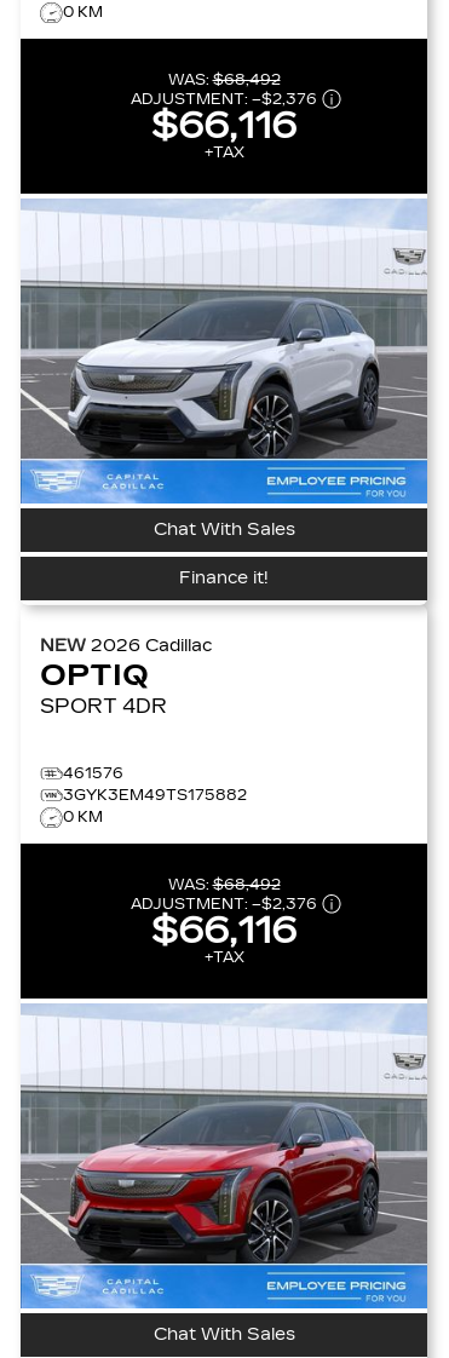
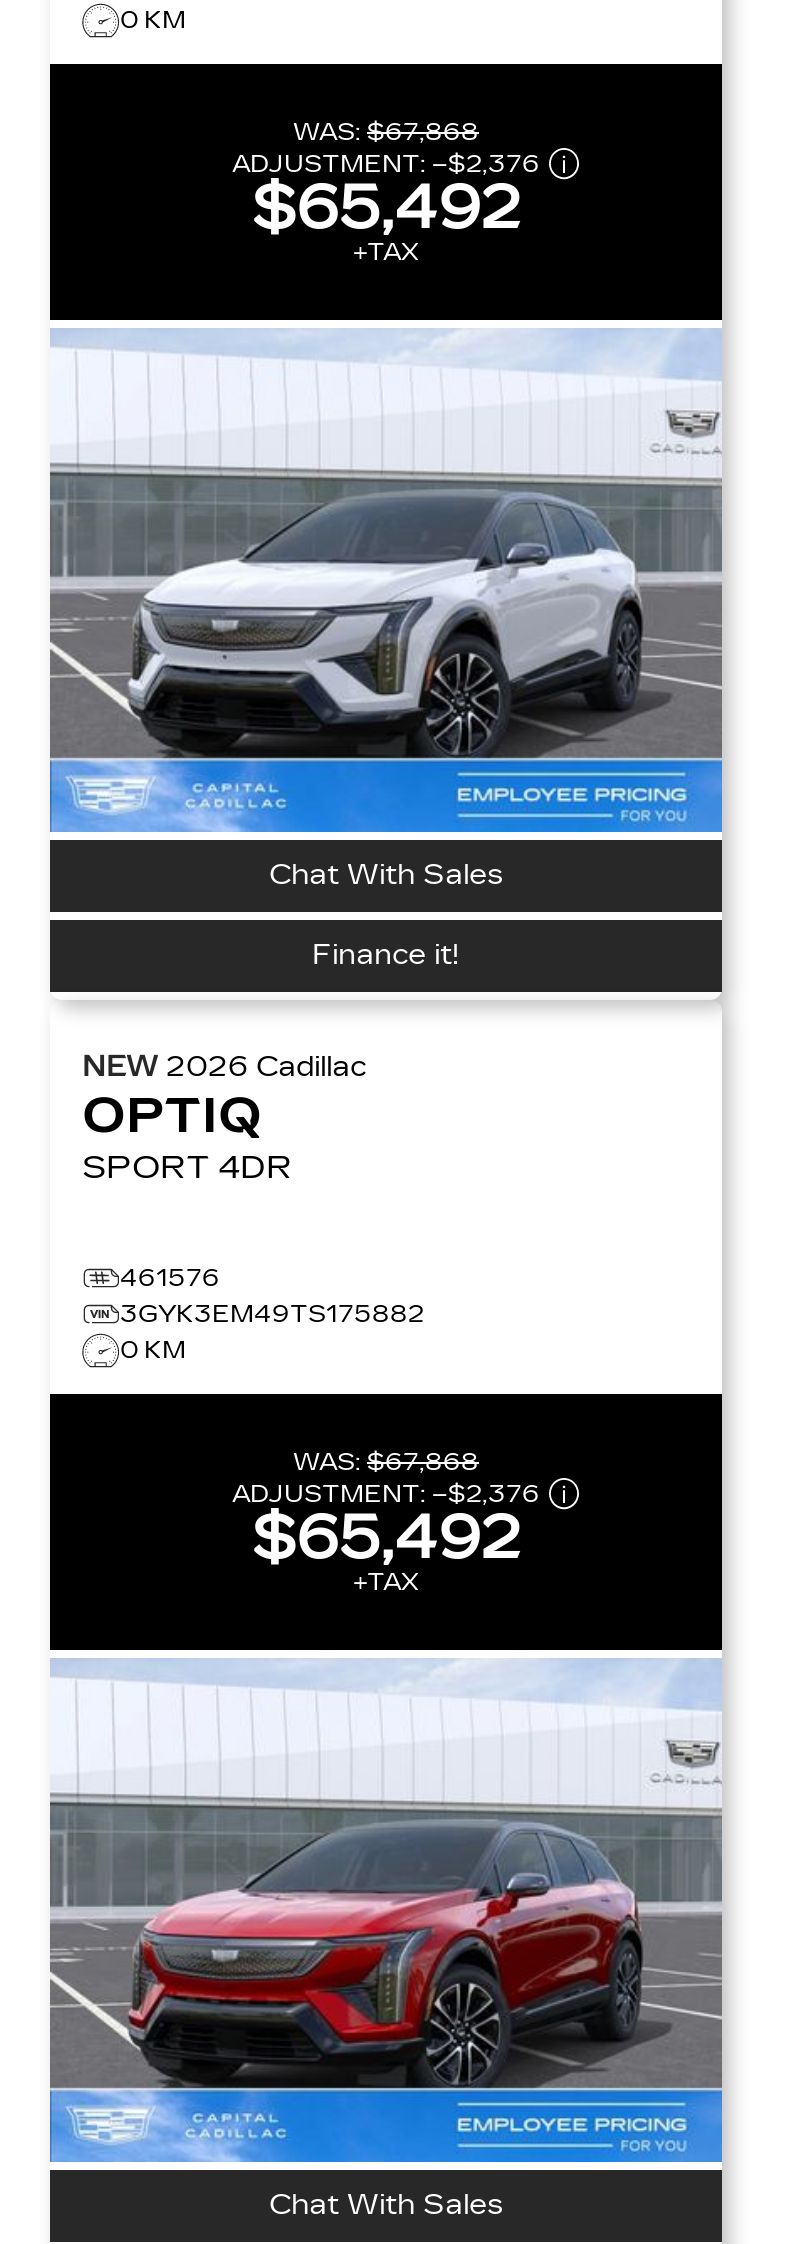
- WAS: $68,492
+ WAS: $67,868

- $66,116
+ $65,492

- WAS: $68,492
+ WAS: $67,868

- $66,116
+ $65,492
